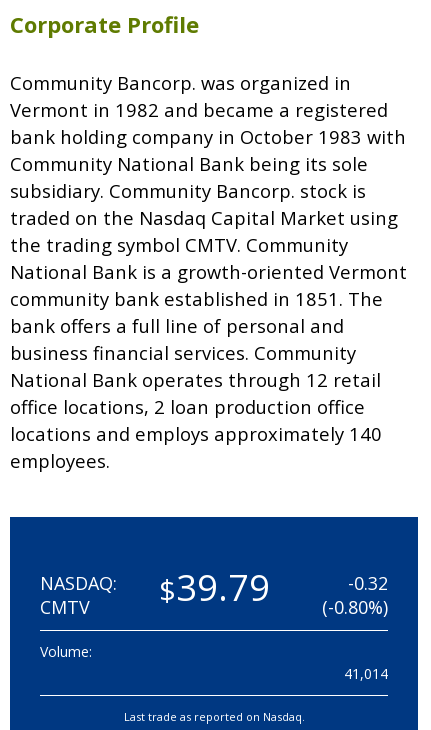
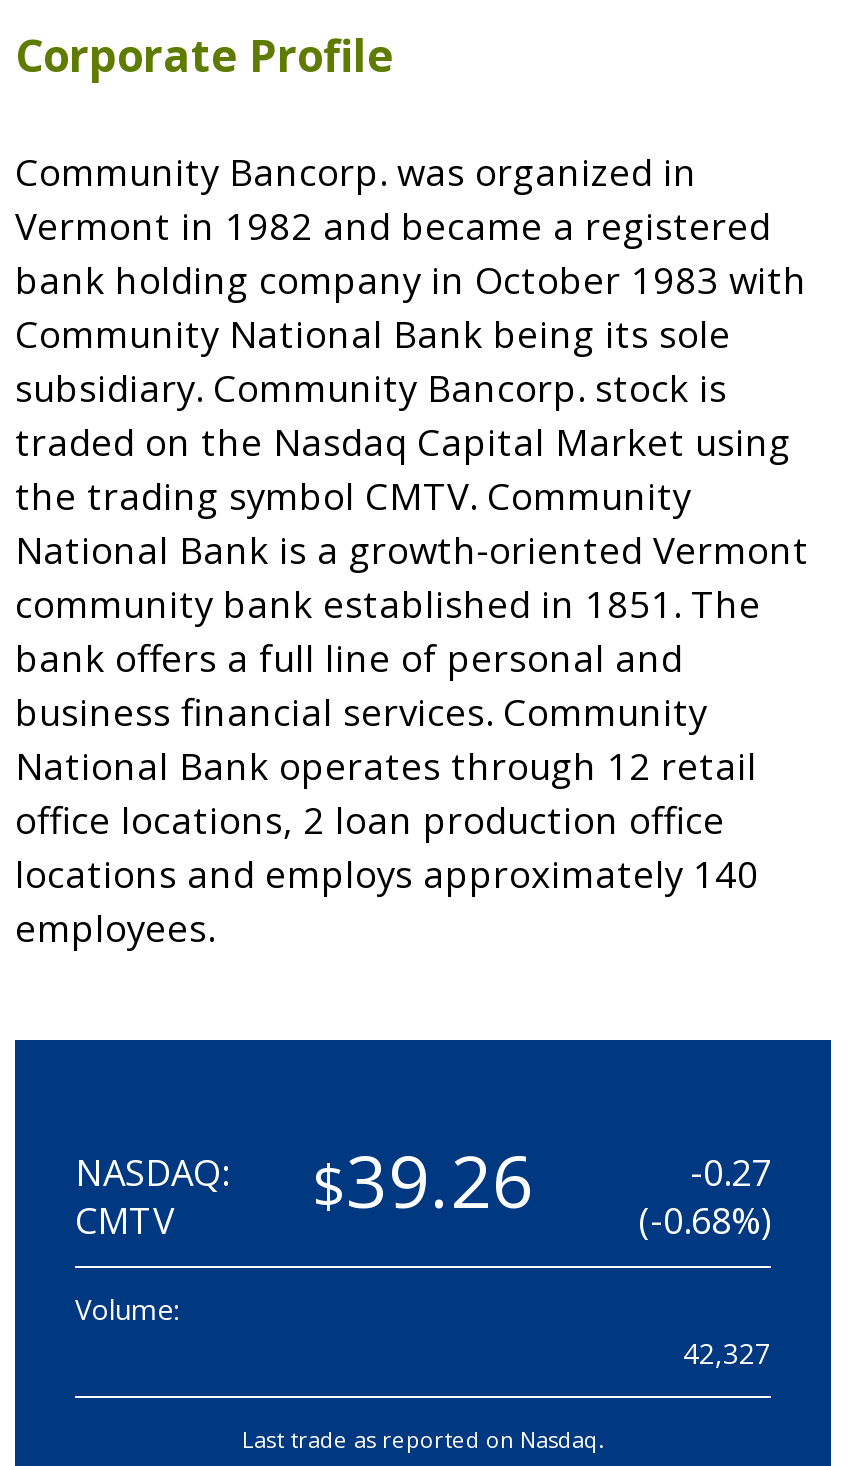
- 39.79
+ 39.26

- -0.32
+ -0.27

- (-0.80%)
+ (-0.68%)

- 41,014
+ 42,327
